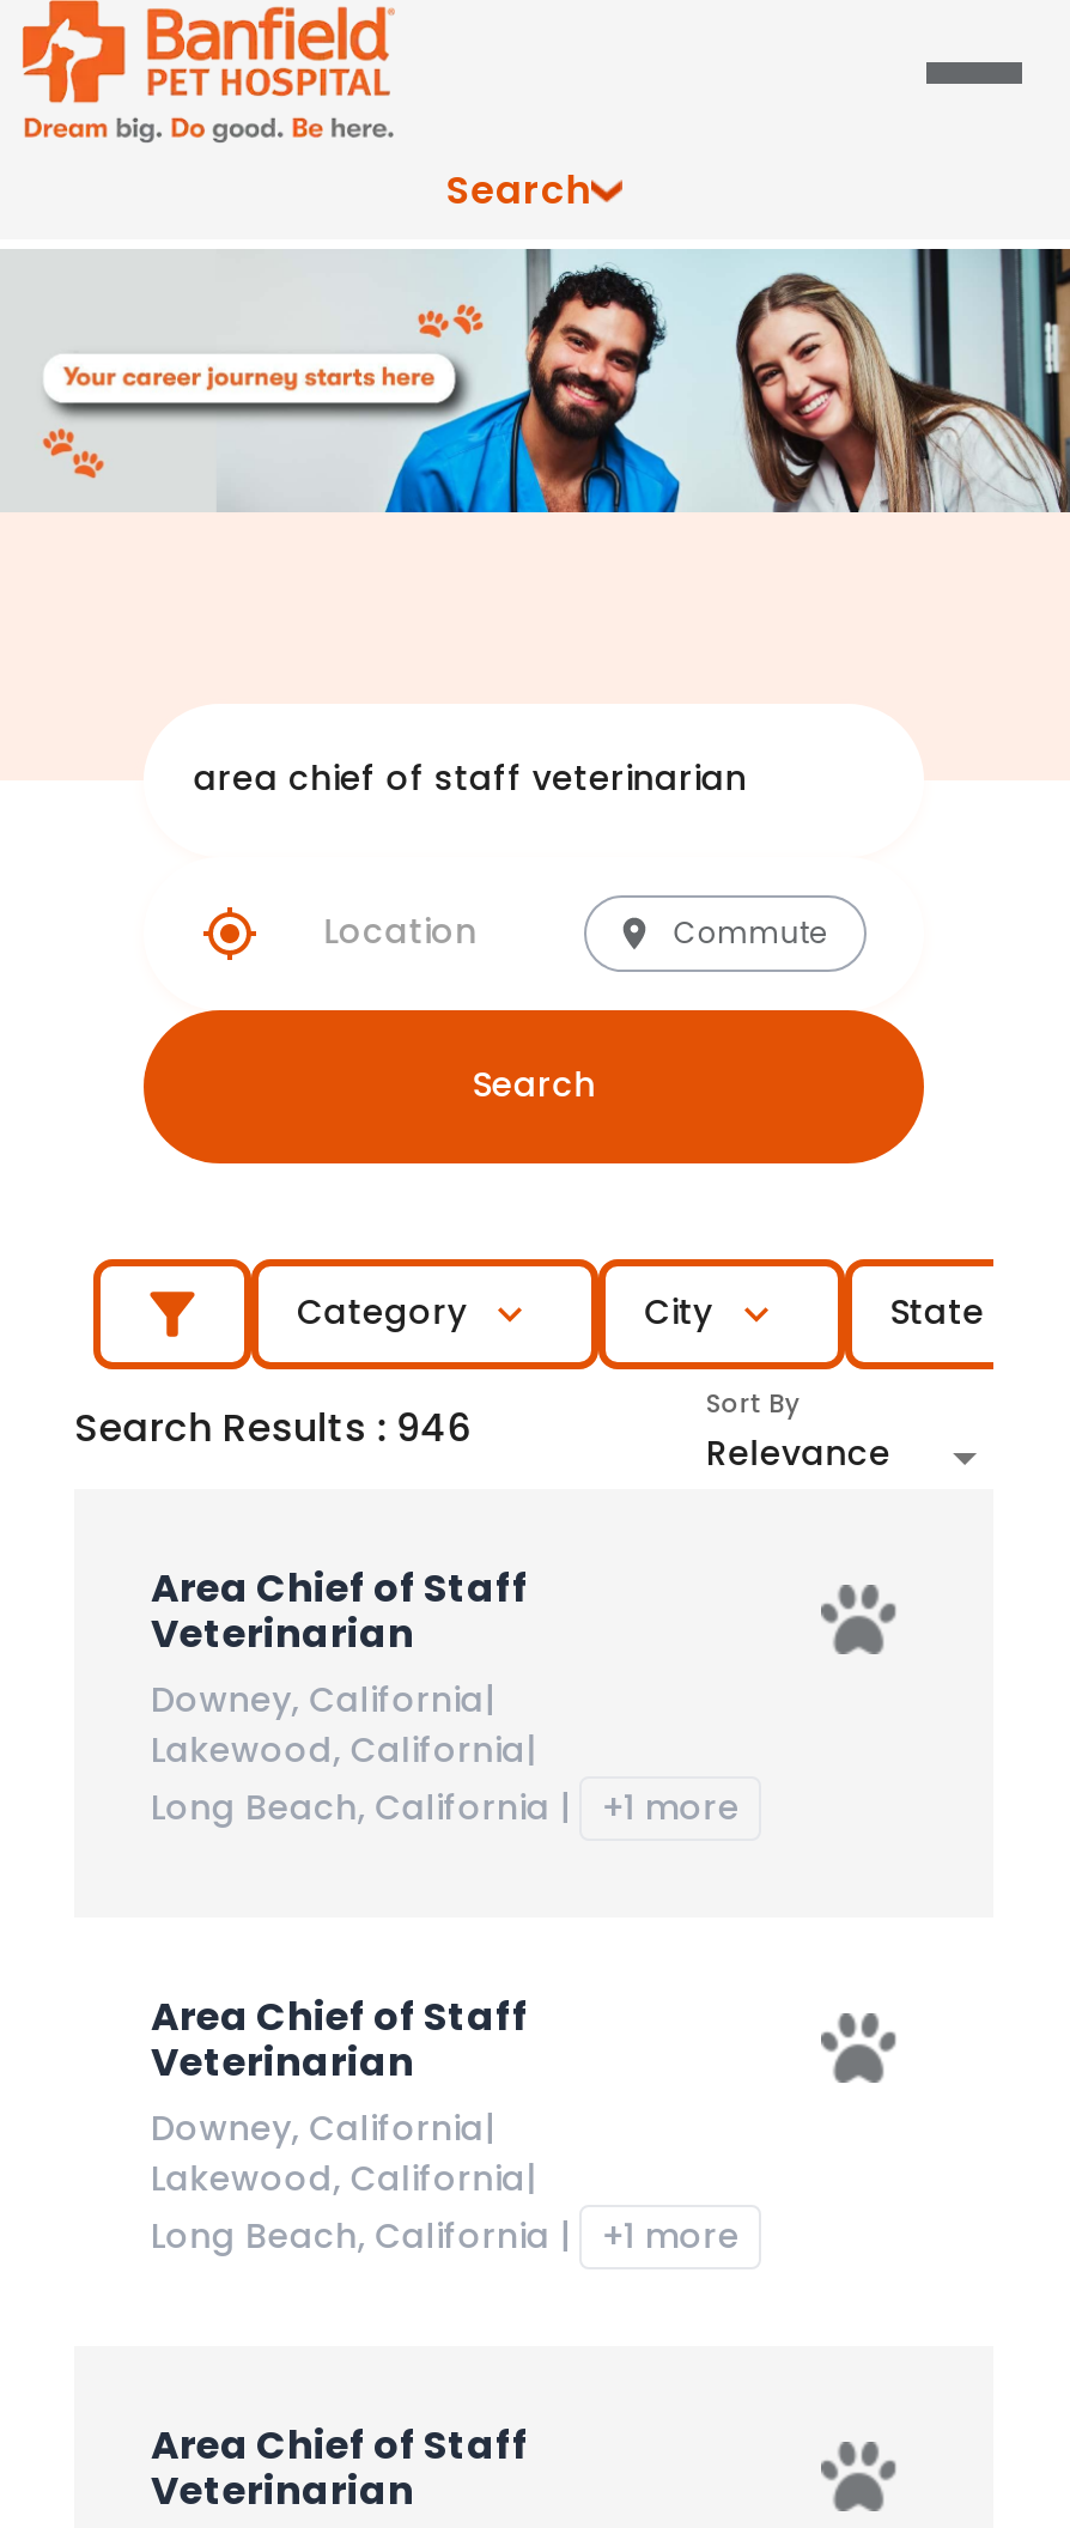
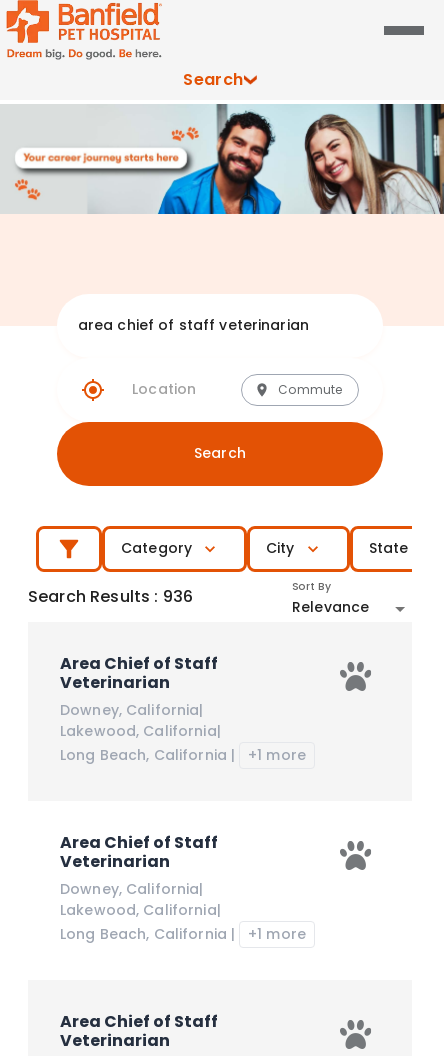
- Search Results: 946
+ Search Results: 936
